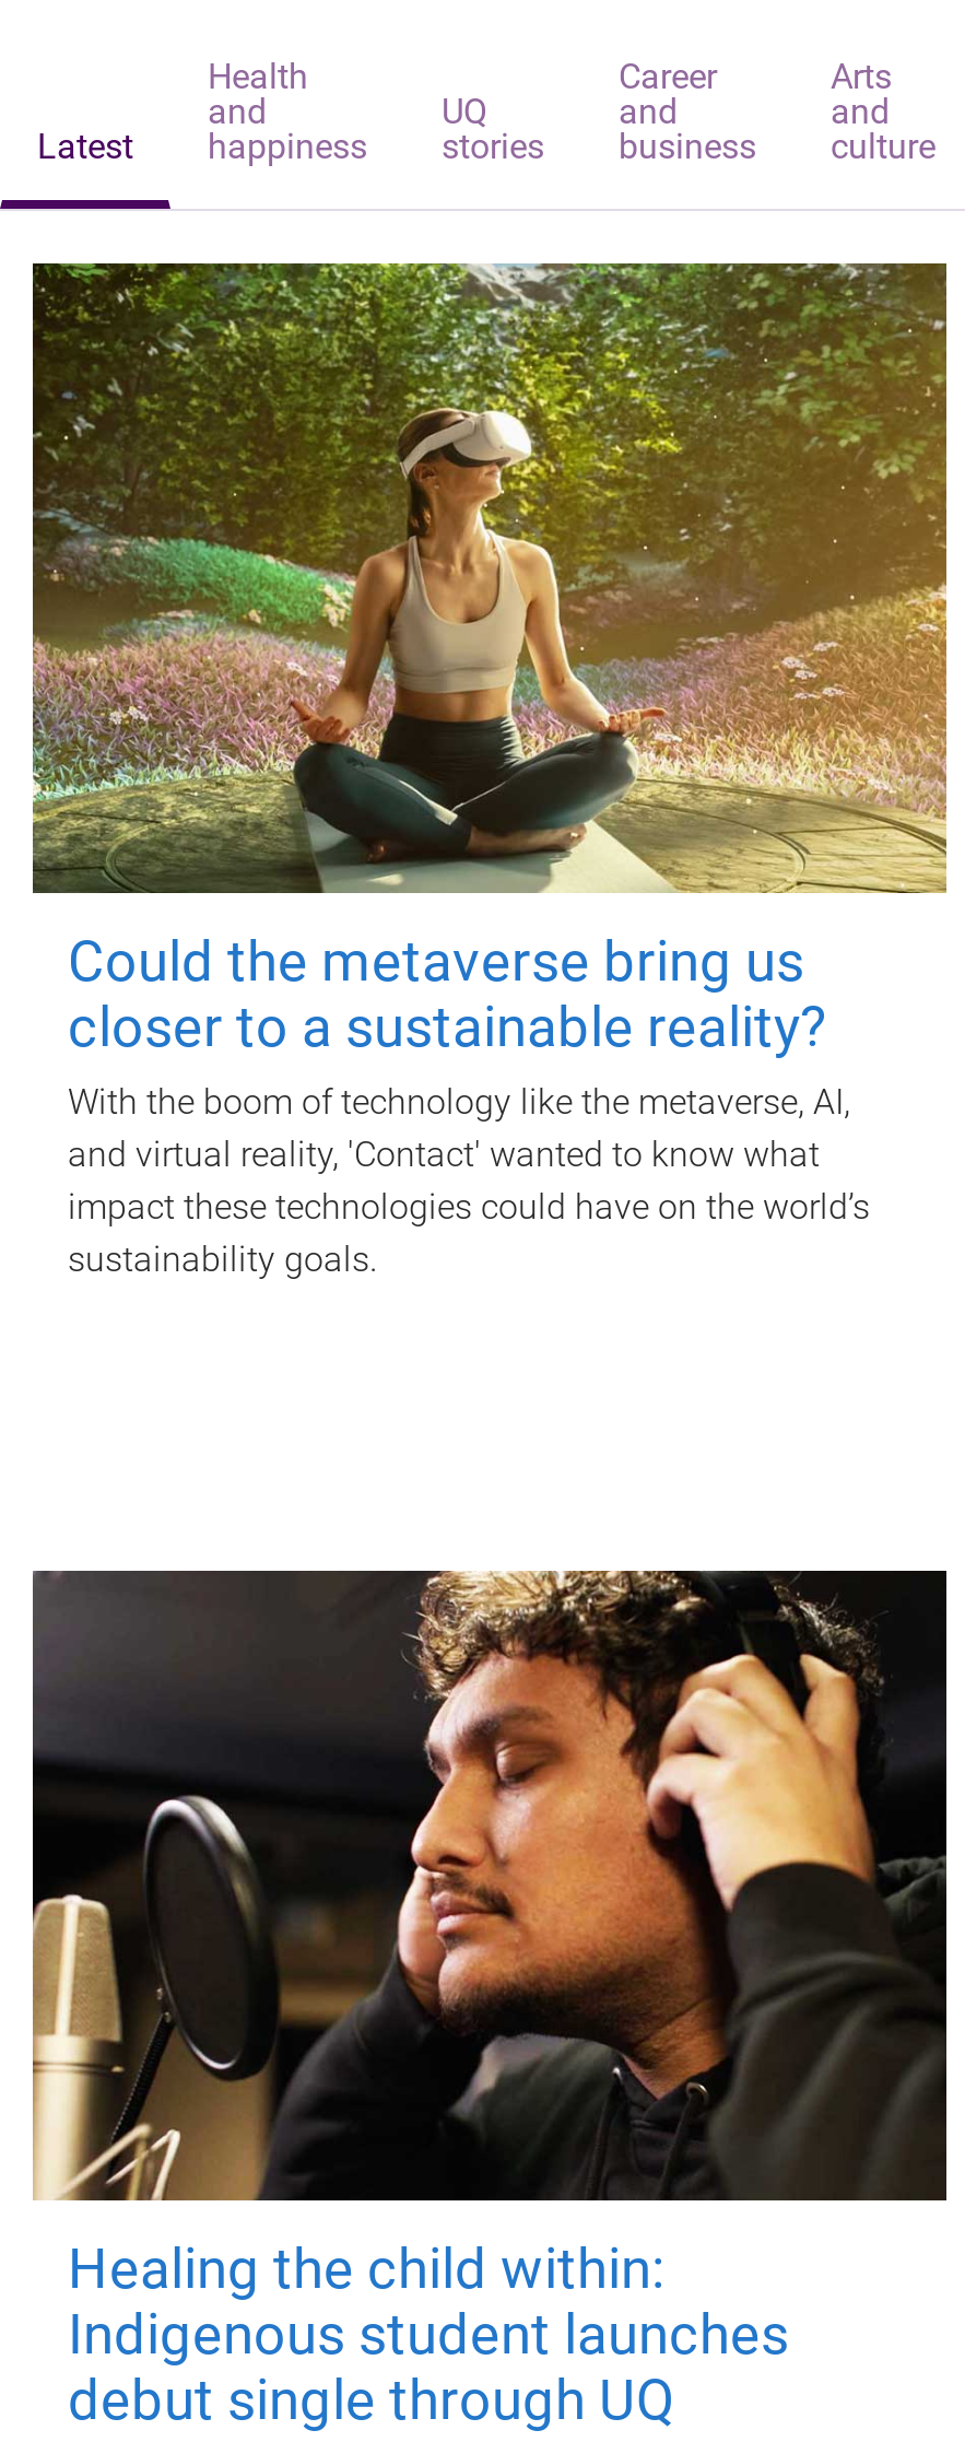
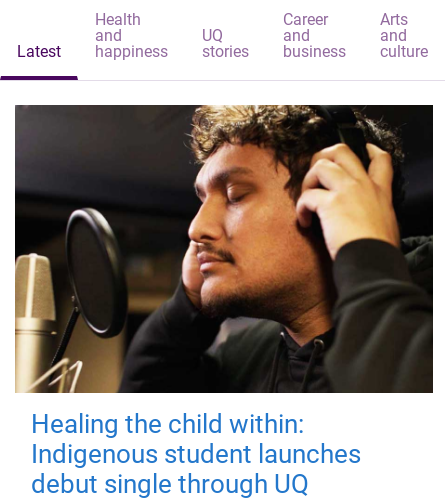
- [image]
- Could the metaverse bring us
- closer to a sustainable reality?
- With the boom of technology like the metaverse, AI,
- and virtual reality, 'Contact' wanted to know what
- impact these technologies could have on the world’s
- sustainability goals.
